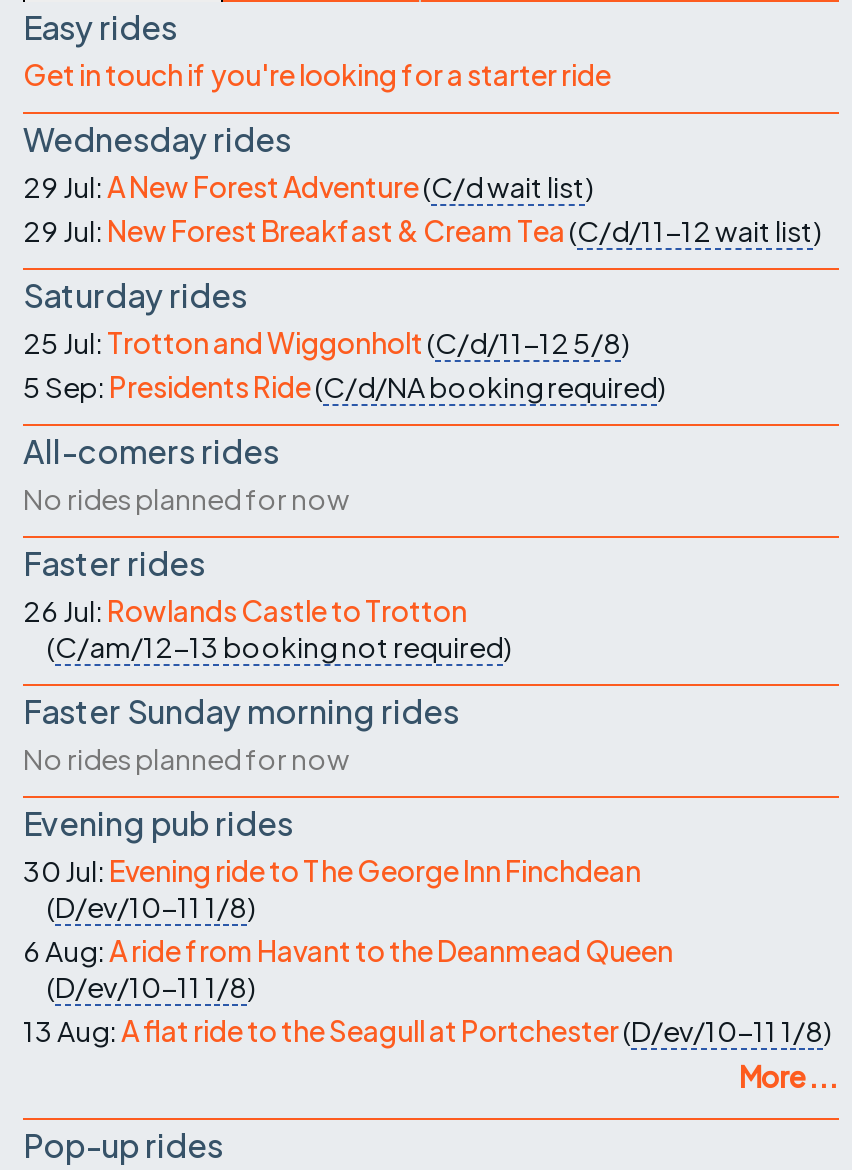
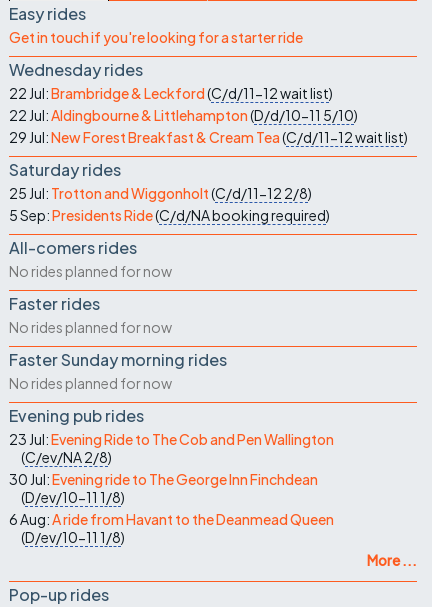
- 29 Jul: A New Forest Adventure(C/d wait list)
+ 22 Jul: Brambridge & Leckford (C/d/11-12 wait list)
+ 22 Jul: Aldingbourne & Littlehampton (D/d/10-11 5/10)

- 25 Jul: Trotton and Wiggonholt (C/d/11-12 5/8)
+ 25 Jul: Trotton and Wiggonholt (C/d/11-12 2/8)

- 26 Jul: Rowlands Castle to Trotton
- (C/am/12-13 booking not required)
+ No rides planned for now

+ 23 Jul: Evening Ride to The Cob and Pen Wallington
+ (C/ev/NA 2/8)

moved down: 30 Jul: Evening ride to The George Inn Finchdean | (D/ev/10-11 1/8) | 6 Aug: A ride from Havant to the Deanmead Queen | (D/ev/10-11 1/8)

- 13 Aug: A flat ride to the Seagull at Portchester(D/ev/10-11 1/8)
